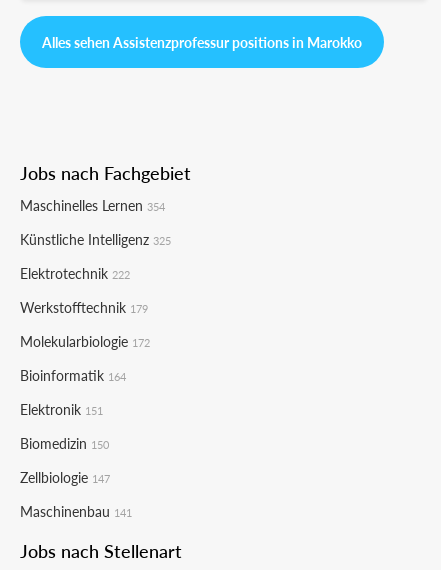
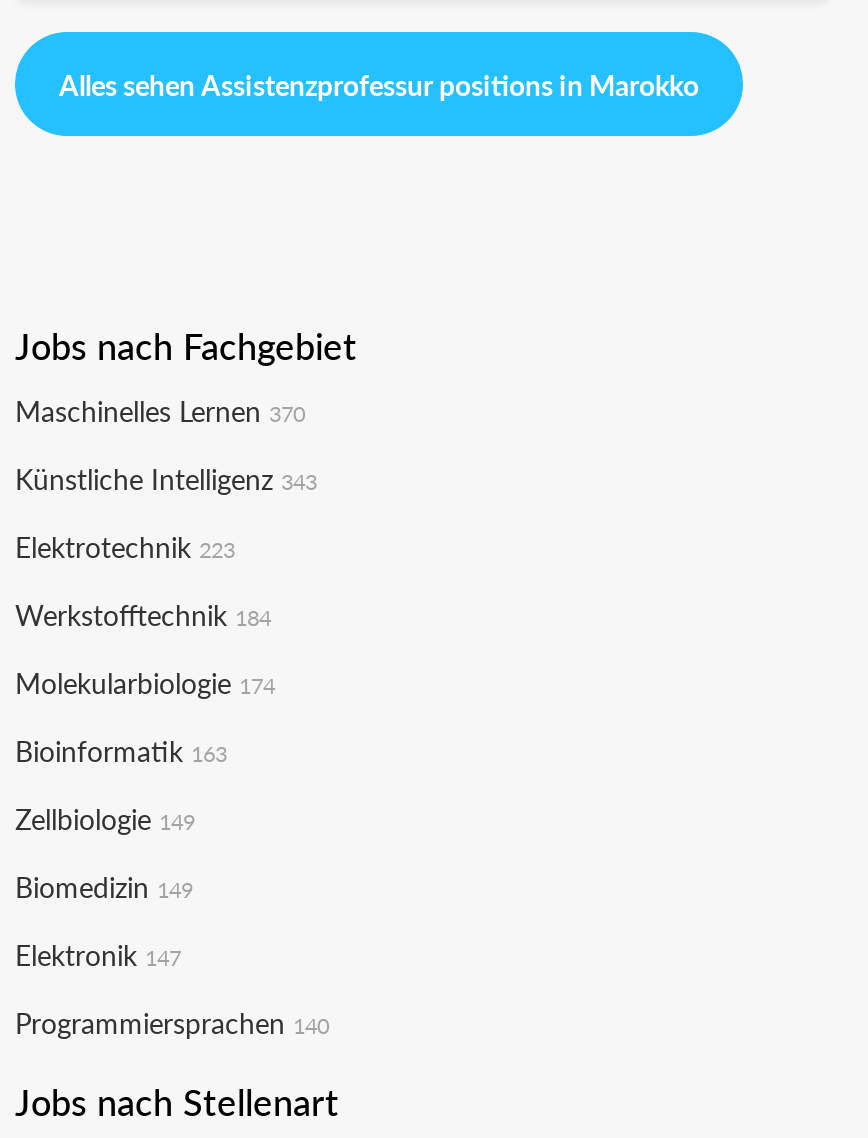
- Maschinelles Lernen 354
+ Maschinelles Lernen 370

- Künstliche Intelligenz 325
+ Künstliche Intelligenz 343

- Elektrotechnik 222
+ Elektrotechnik 223

- Werkstofftechnik 179
+ Werkstofftechnik 184

- Molekularbiologie 172
+ Molekularbiologie 174

- Bioinformatik 164
+ Bioinformatik 163

- Elektronik 151
+ Zellbiologie 149

- Biomedizin 150
+ Biomedizin 149

- Zellbiologie 147
+ Elektronik 147

- Maschinenbau 141
+ Programmiersprachen 140
